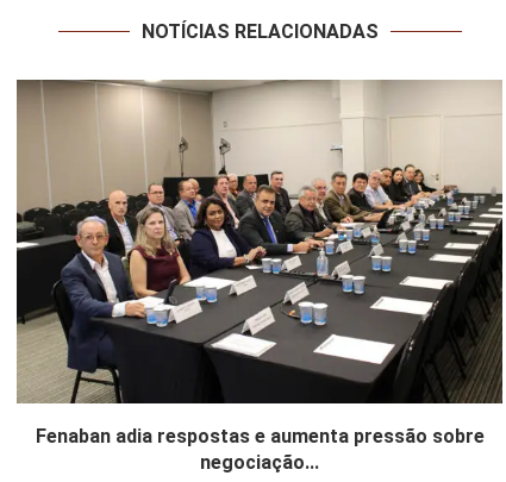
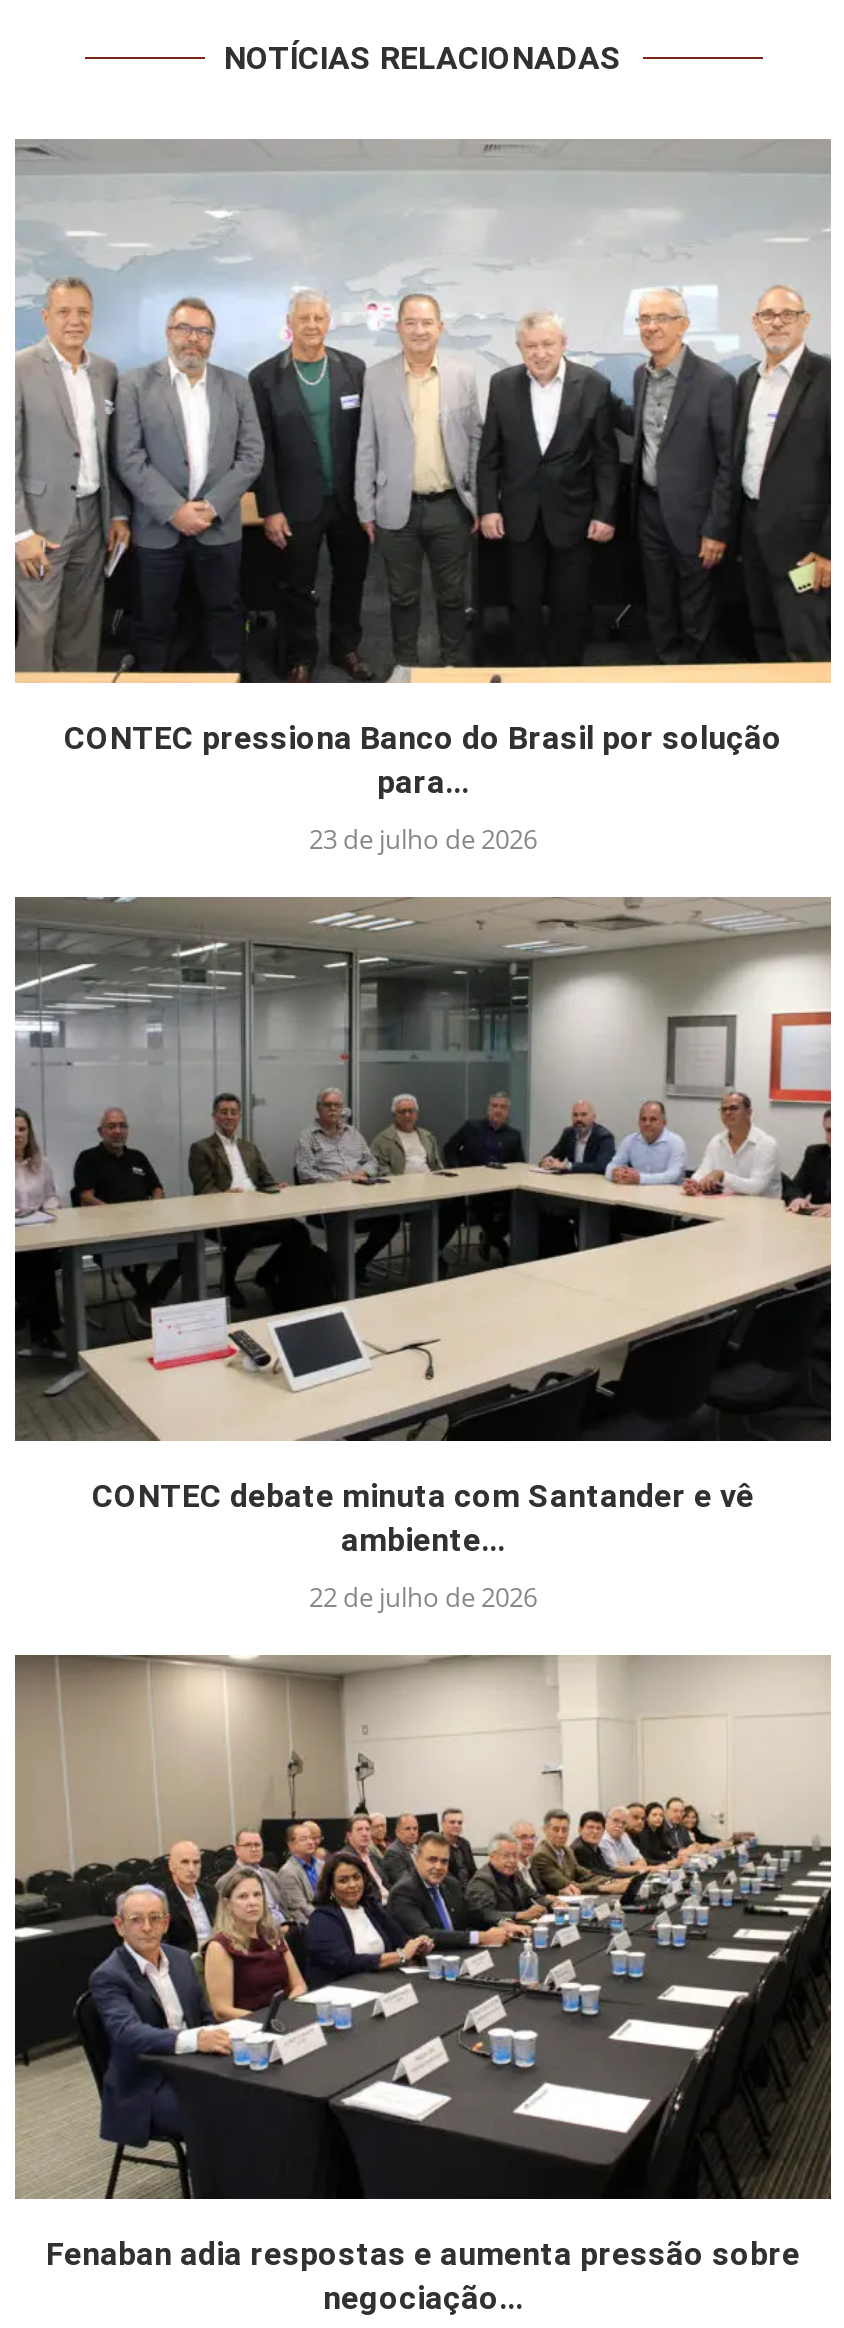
+ [image]
+ CONTEC debate minuta com Santander e vê
+ ambiente...
+ 22 de julho de 2026

+ [image]
+ CONTEC pressiona Banco do Brasil por solução
+ para...
+ 23 de julho de 2026
